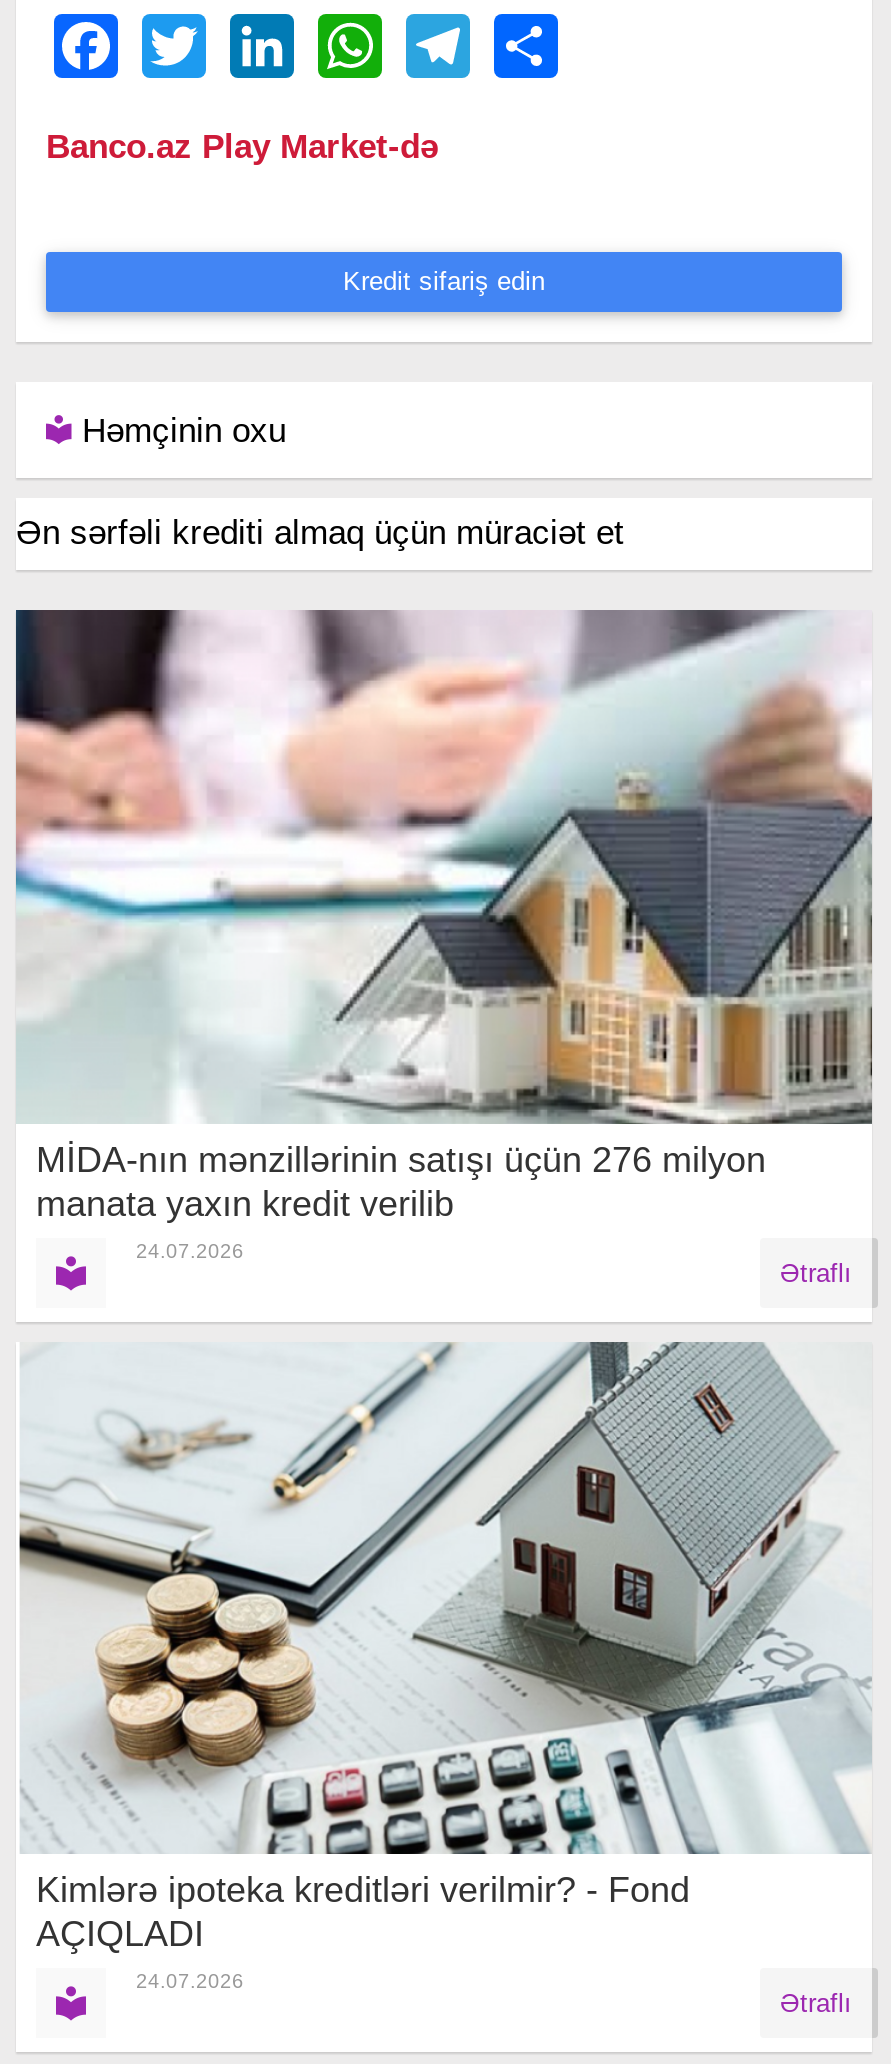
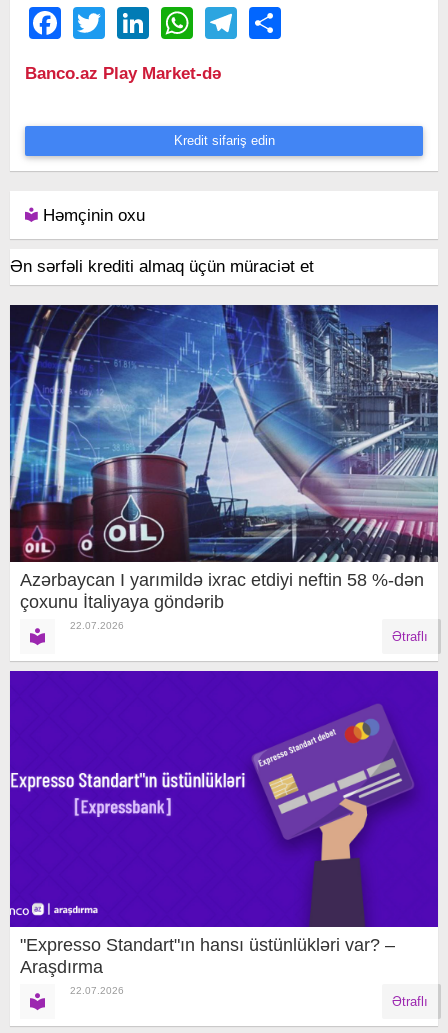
- [image]
- MİDA-nın mənzillərinin satışı üçün 276 milyon
- manata yaxın kredit verilib
- 24.07.2026
+ [image]
+ Azərbaycan I yarımildə ixrac etdiyi neftin 58 %-dən
+ çoxunu İtaliyaya göndərib
+ 22.07.2026

- [image]
- Kimlərə ipoteka kreditləri verilmir? - Fond
- AÇIQLADI
- 24.07.2026
+ [image]
+ "Expresso Standart"ın hansı üstünlükləri var? –
+ Araşdırma
+ 22.07.2026
